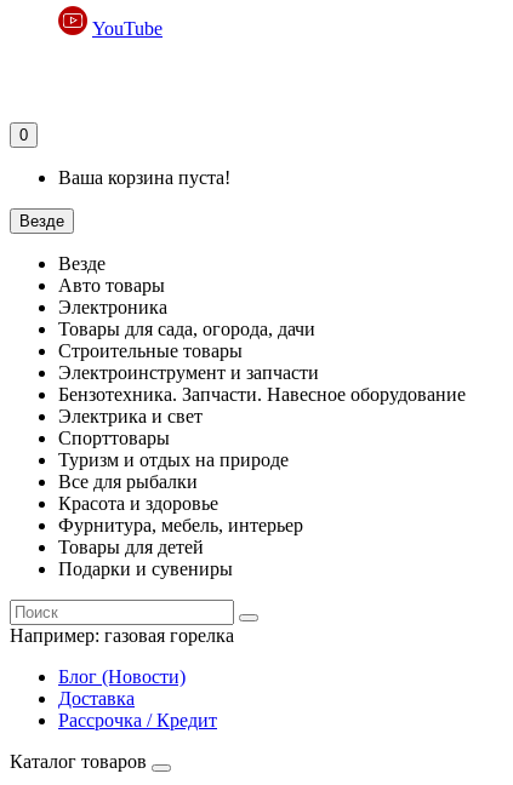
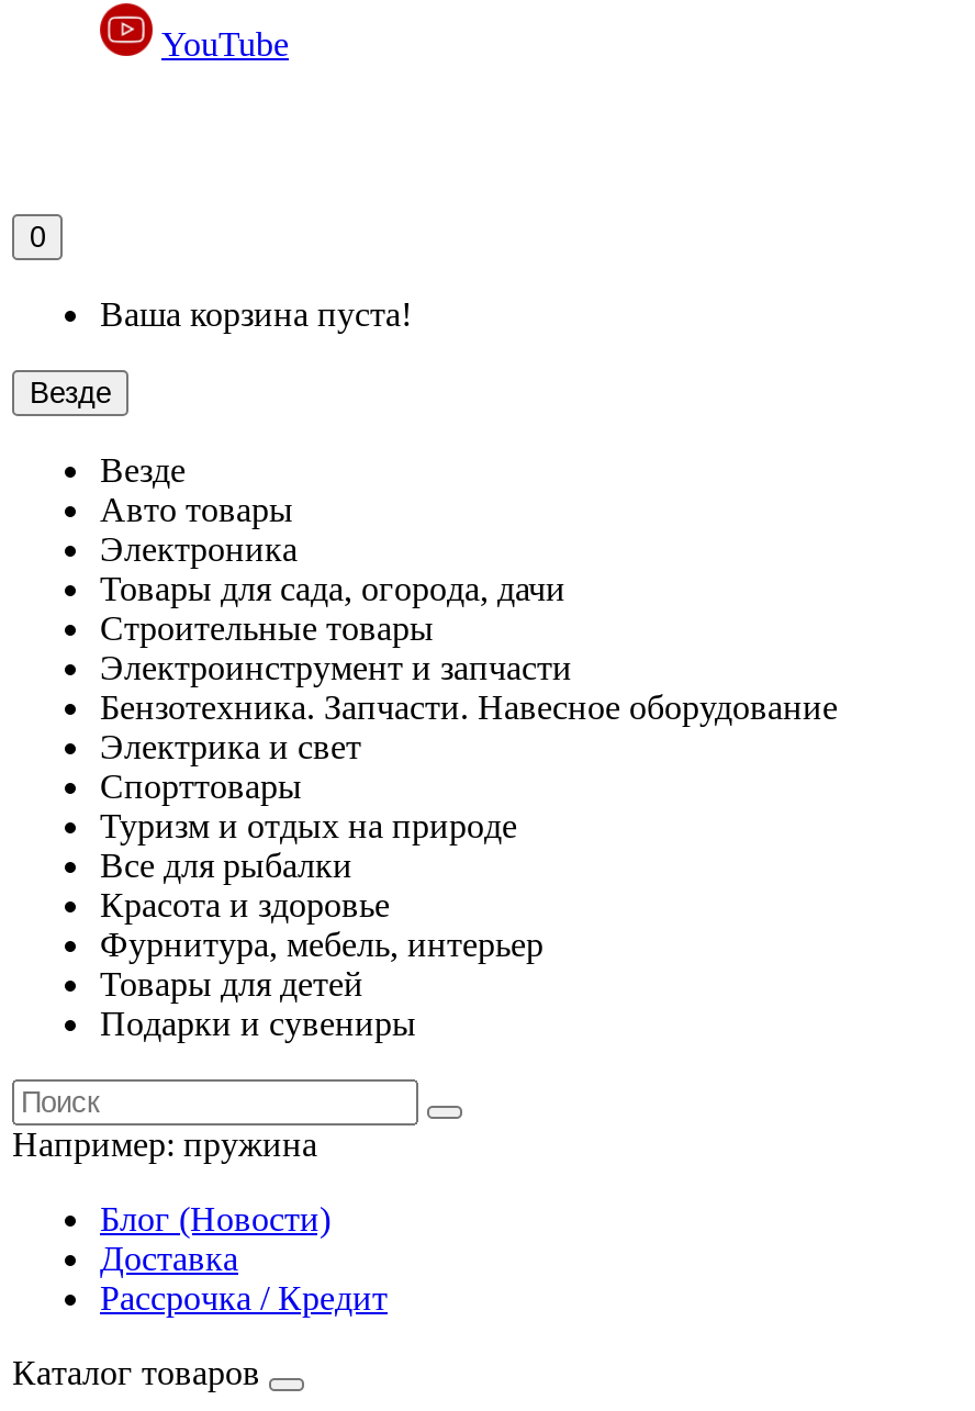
- Например:газовая горелка
+ Например:пружина
